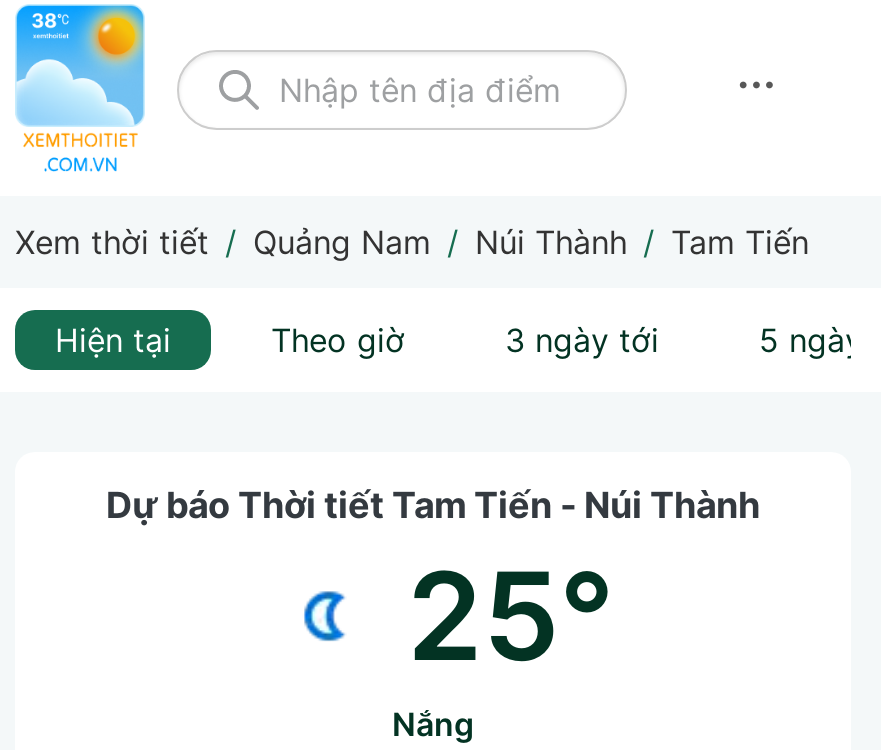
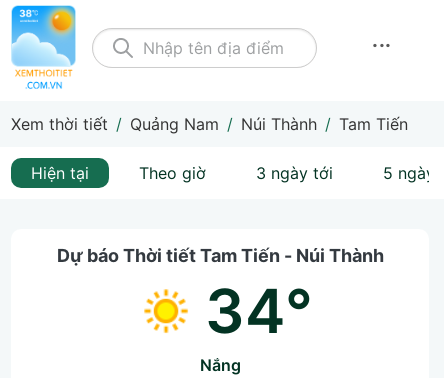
- [image]
- 25°
+ [image]
+ 34°
